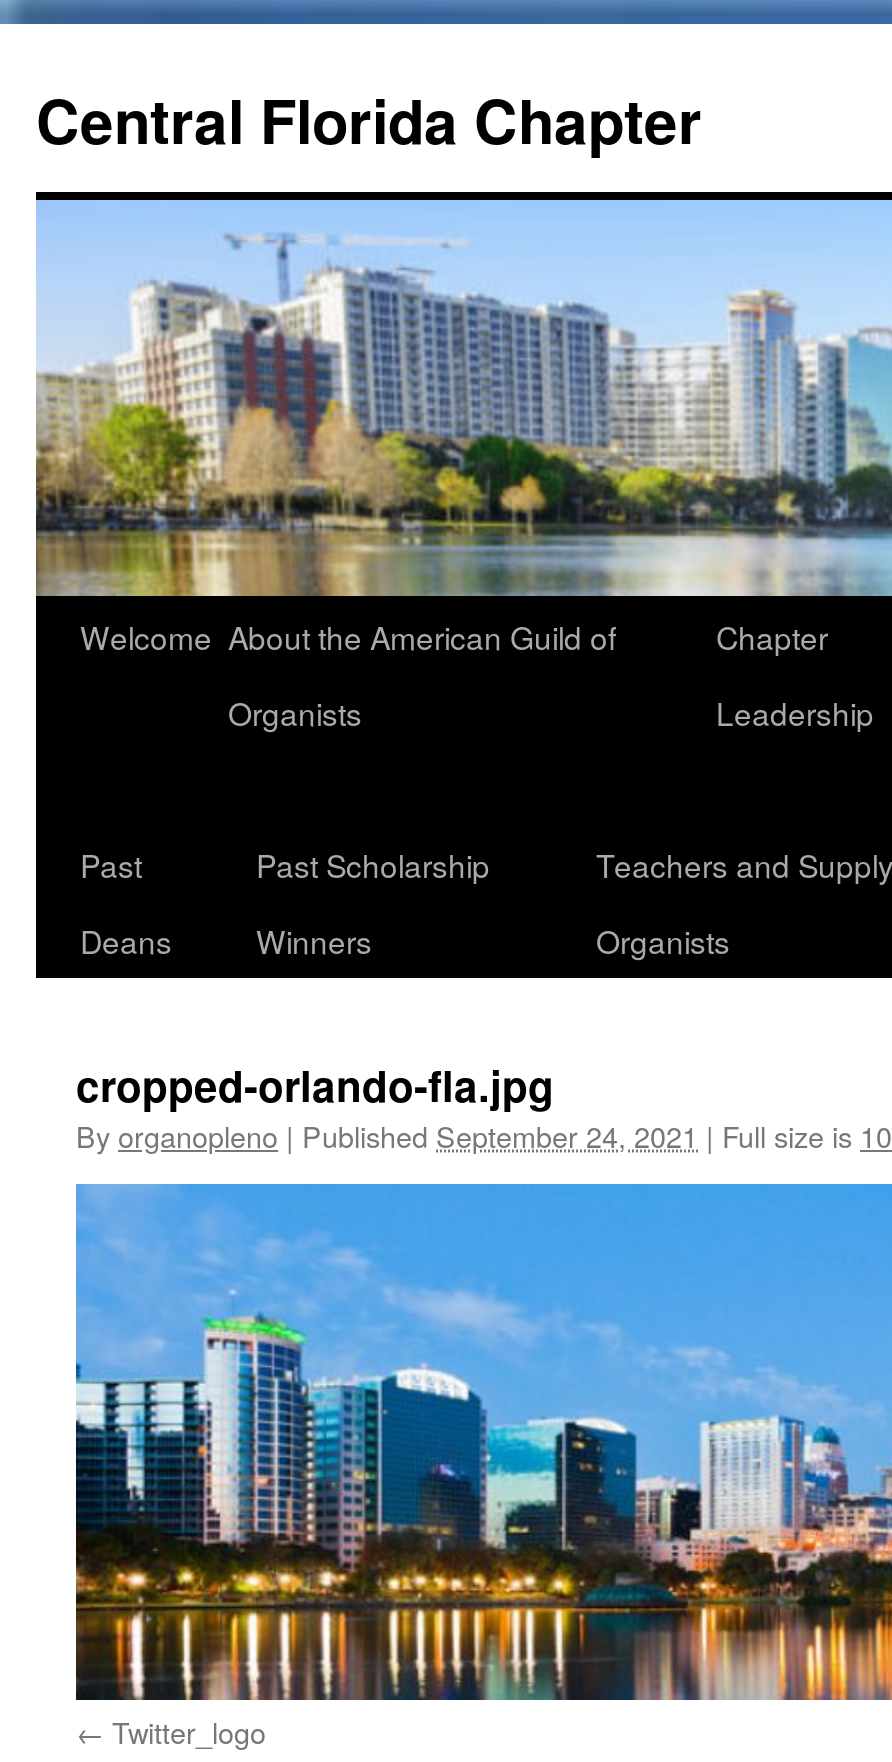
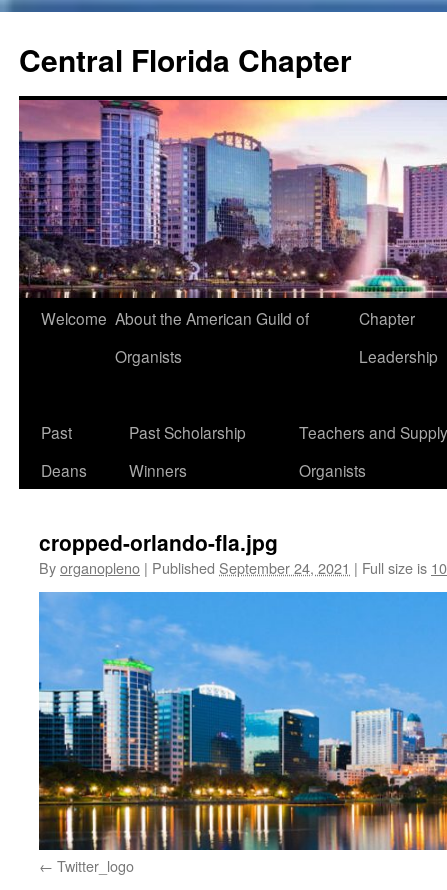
- [image]
+ [image]
